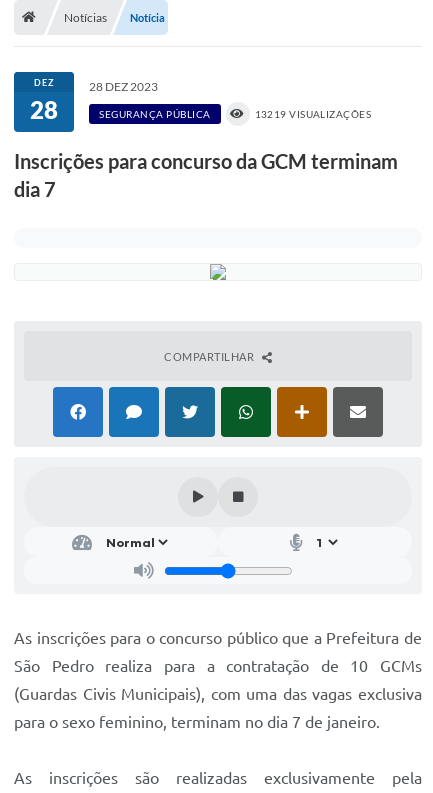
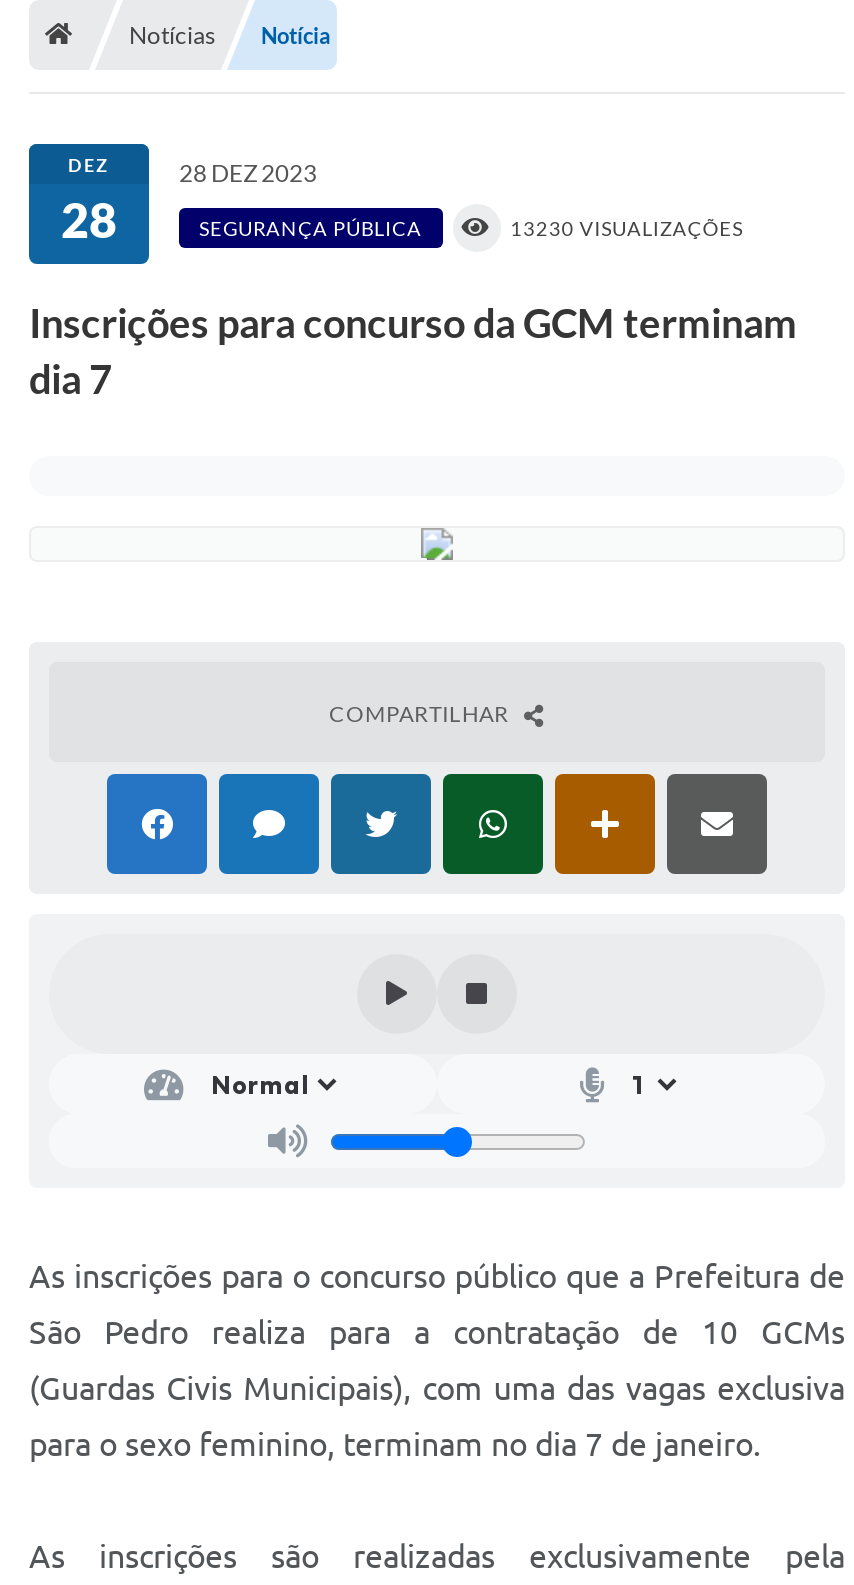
- 13219 VISUALIZAÇÕES
+ 13230 VISUALIZAÇÕES
